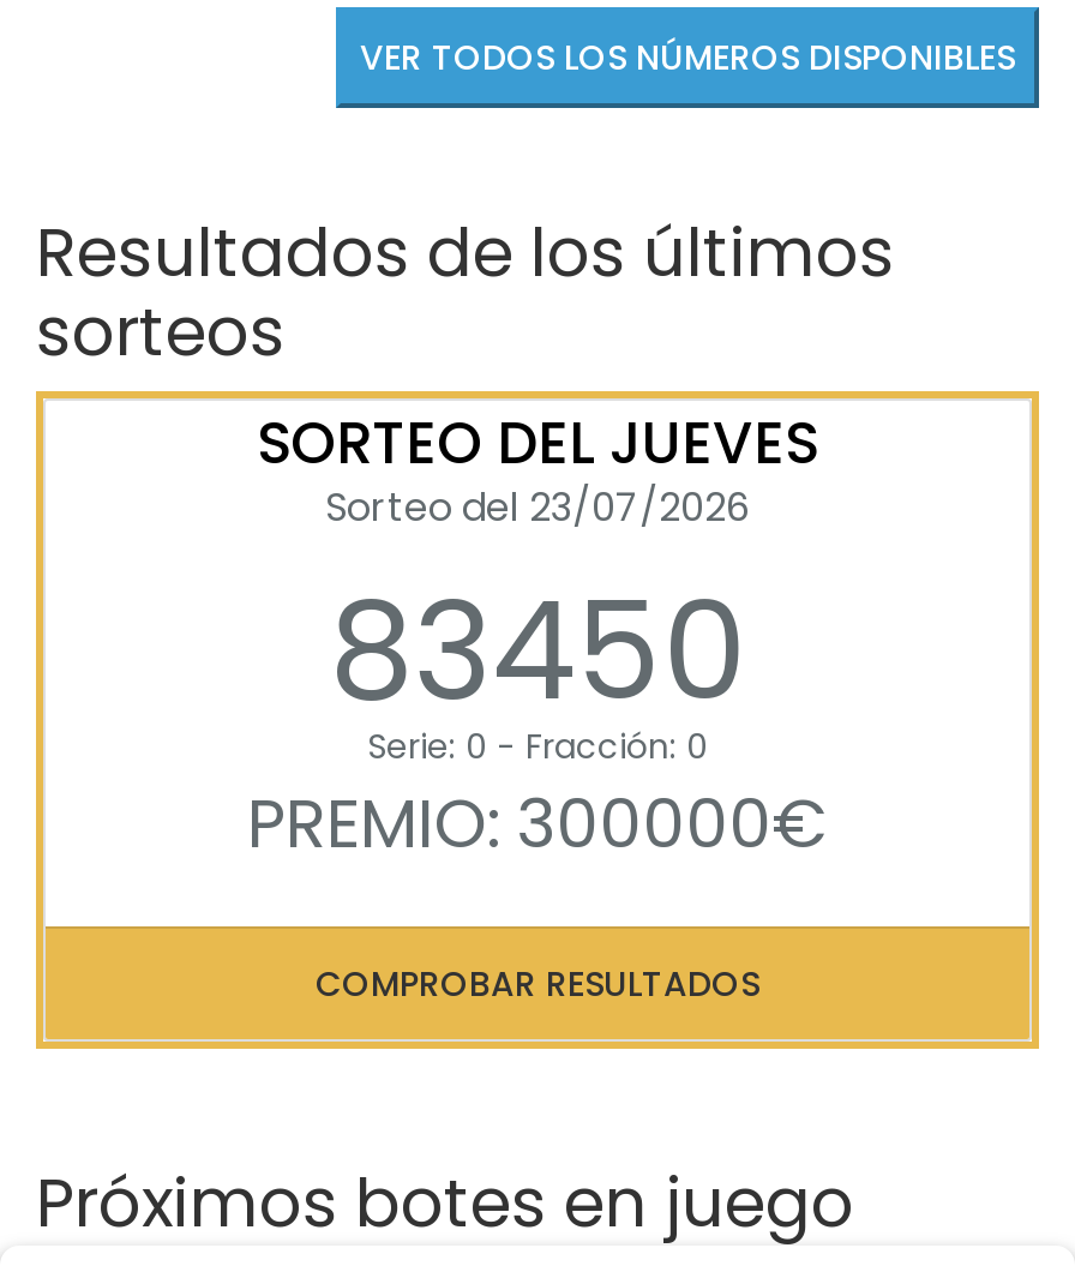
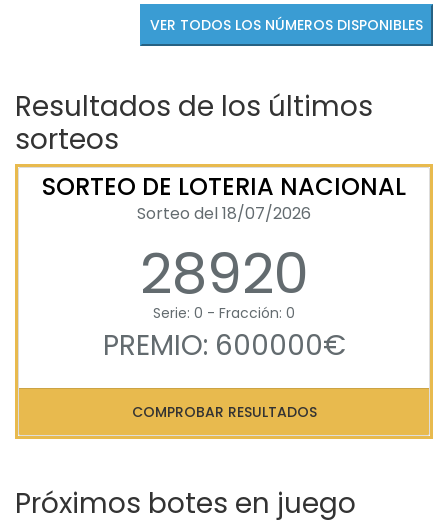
- SORTEO DEL JUEVES
- Sorteo del 23/07/2026
- 83450
+ SORTEO DE LOTERIA NACIONAL
+ Sorteo del 18/07/2026
+ 28920

- PREMIO: 300000€
+ PREMIO: 600000€
